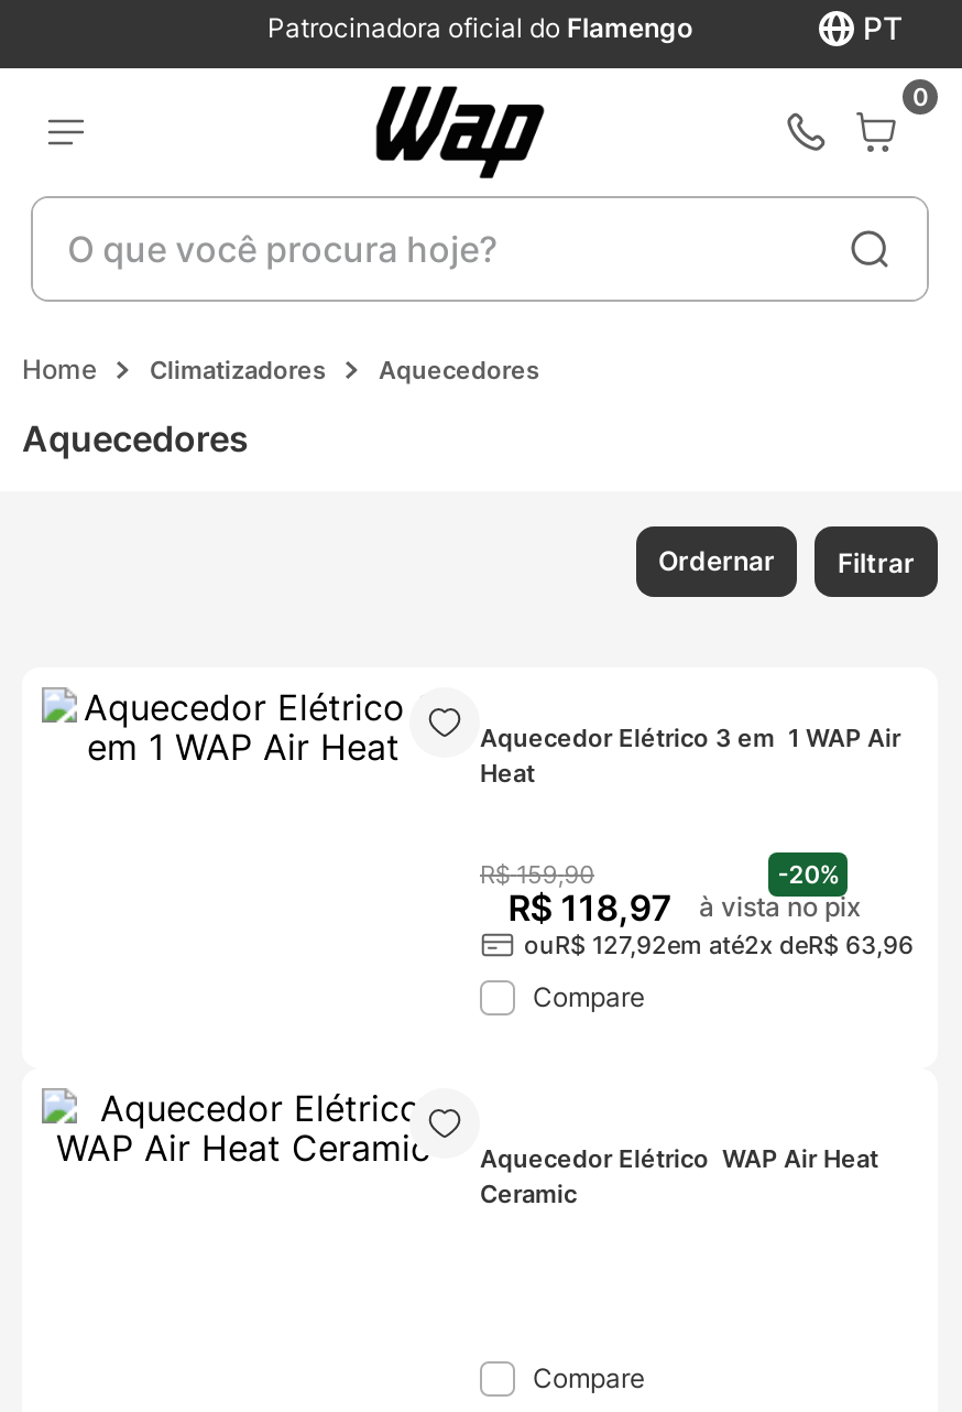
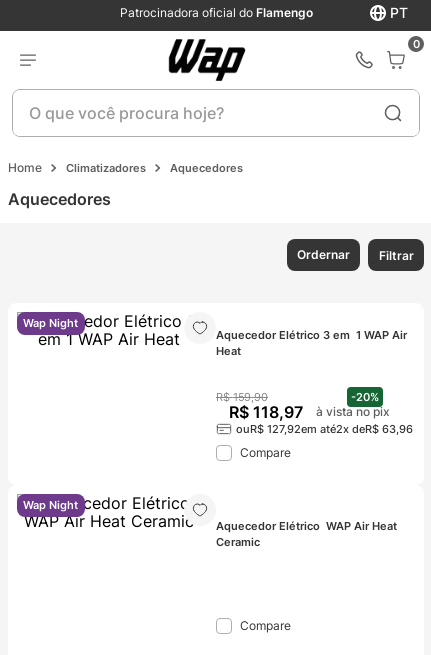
+ Wap Night

+ Wap Night
